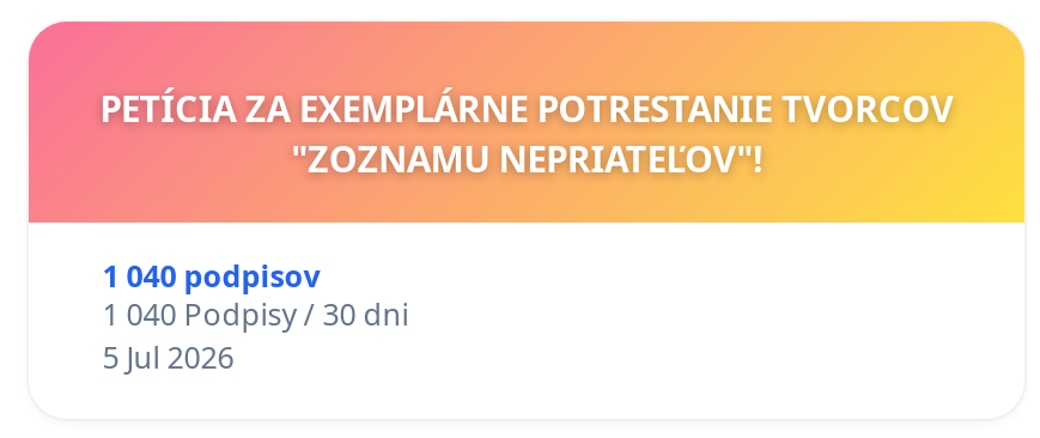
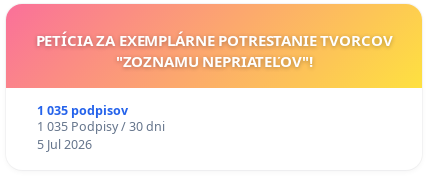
- 1 040 podpisov
+ 1 035 podpisov

- 1 040 Podpisy / 30 dni
+ 1 035 Podpisy / 30 dni
